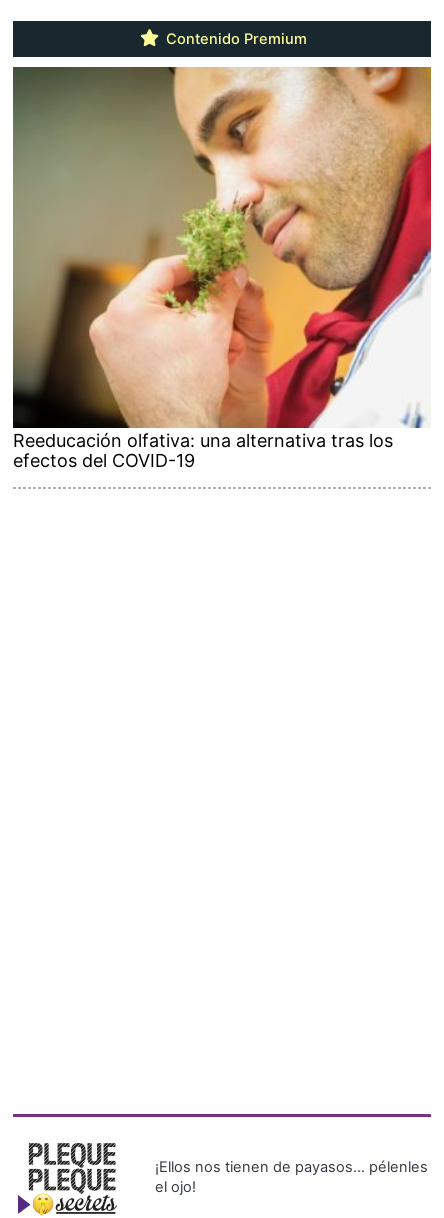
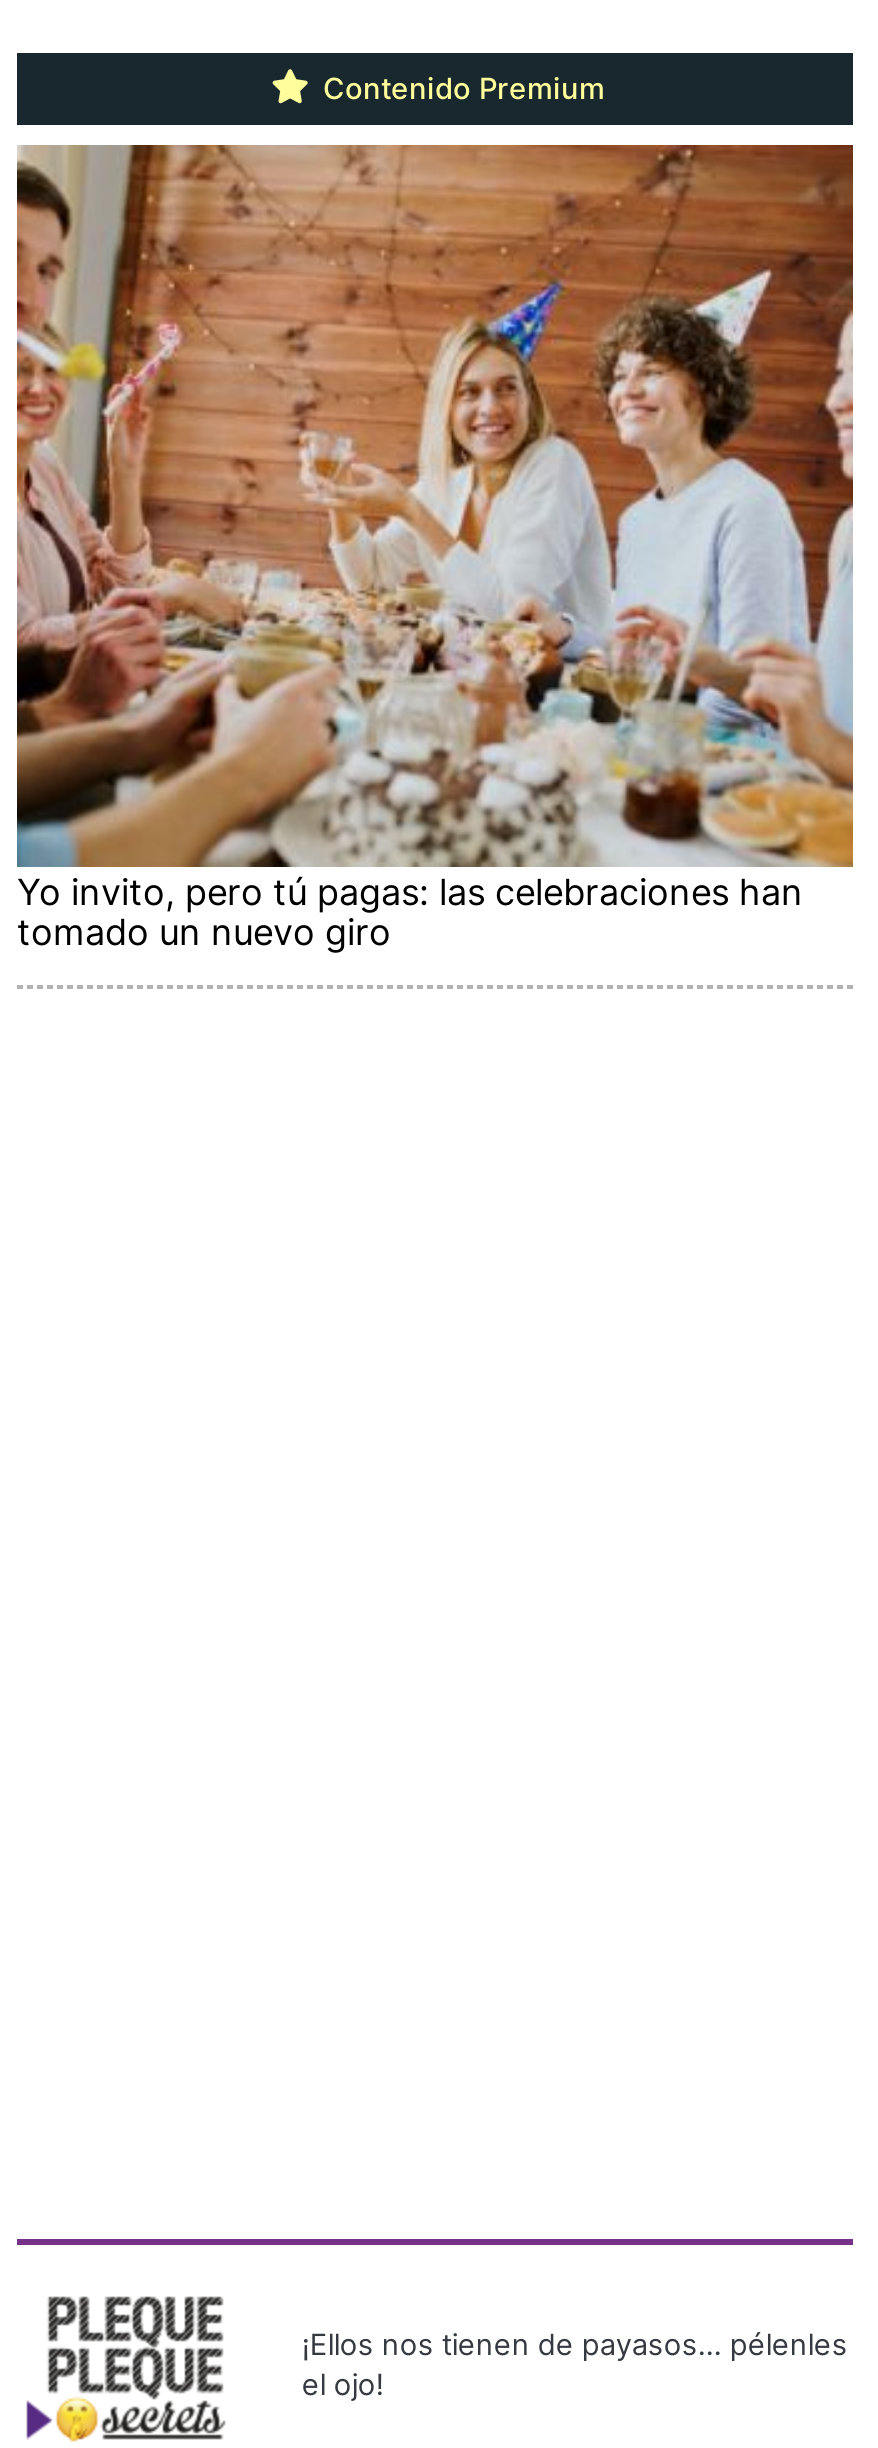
- [image]
- Reeducación olfativa: una alternativa tras los
- efectos del COVID-19
+ [image]
+ Yo invito, pero tú pagas: las celebraciones han
+ tomado un nuevo giro
